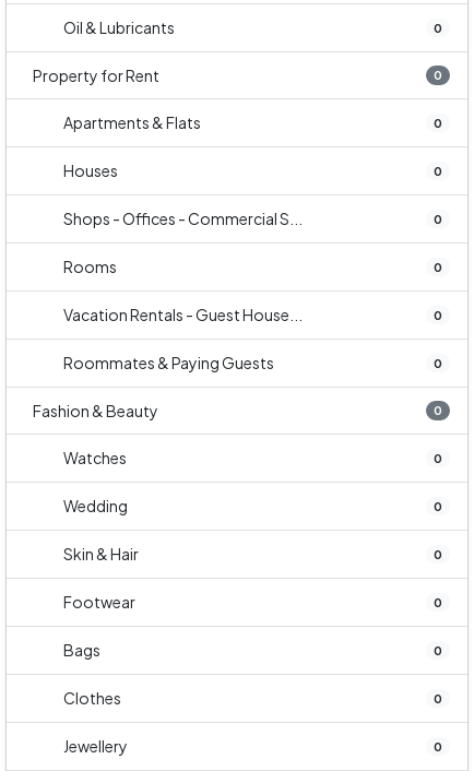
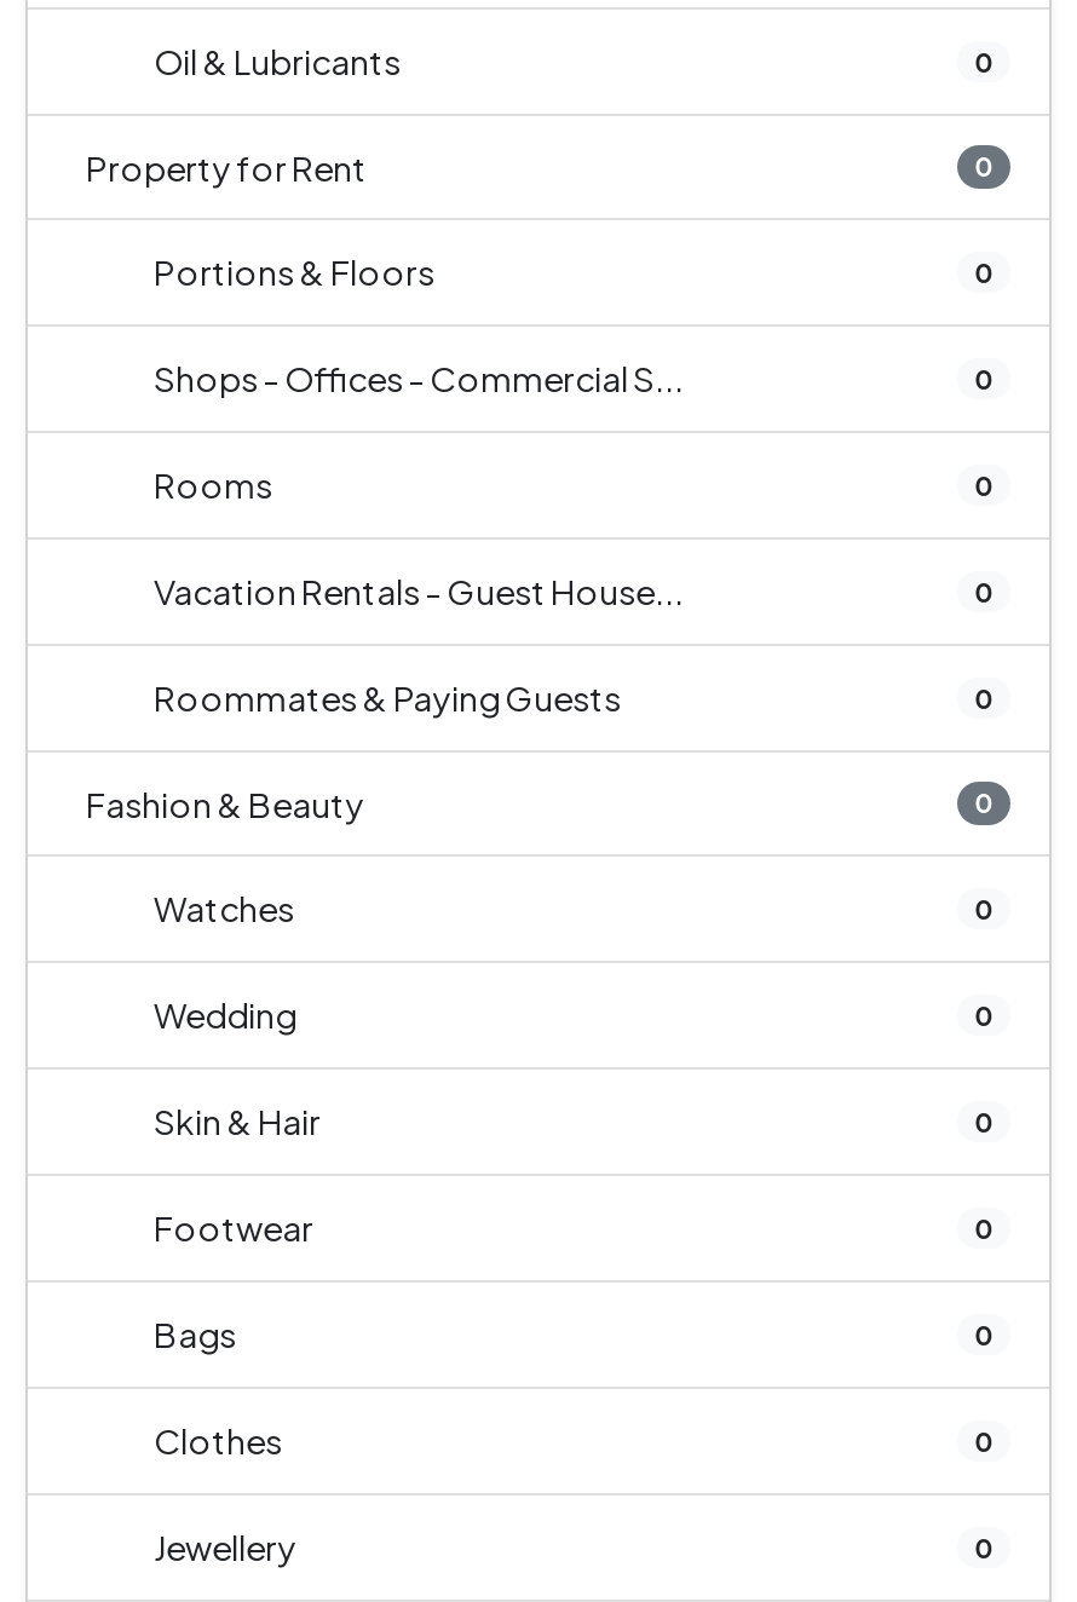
- Apartments & Flats
- 0
- Houses
+ Portions & Floors
